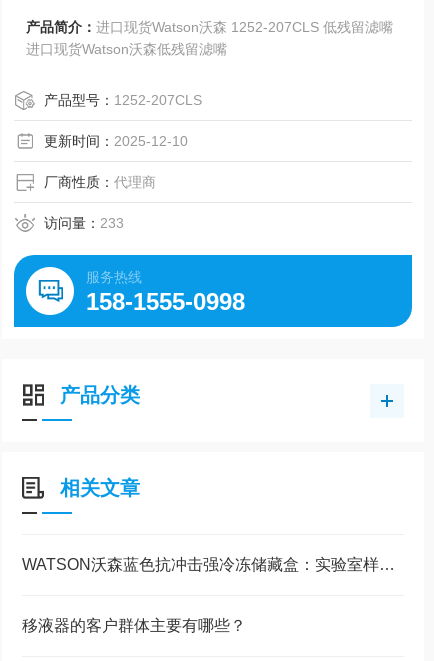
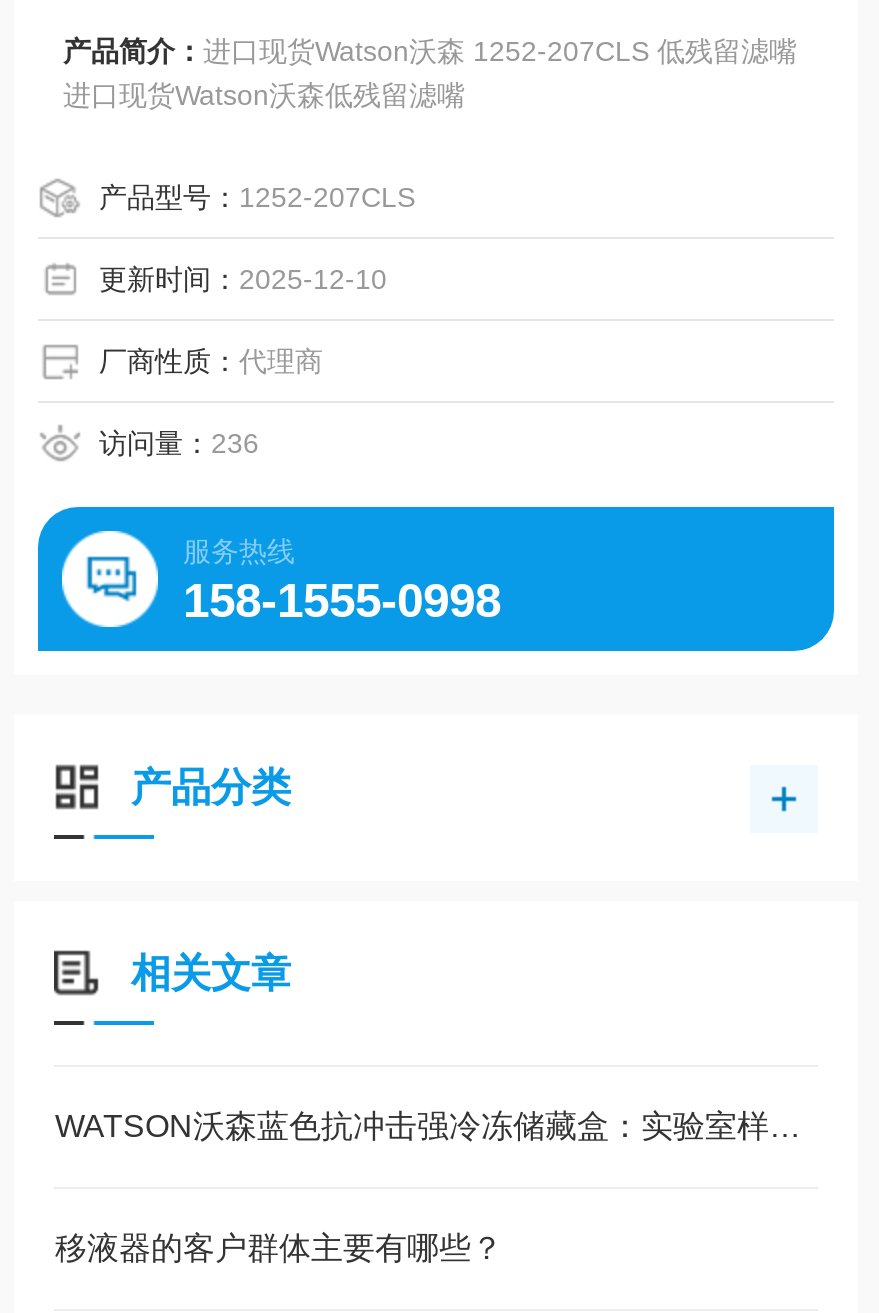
- 访问量：233
+ 访问量：236
